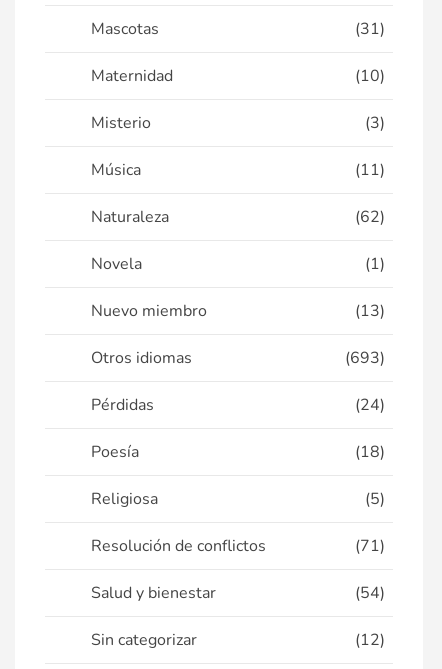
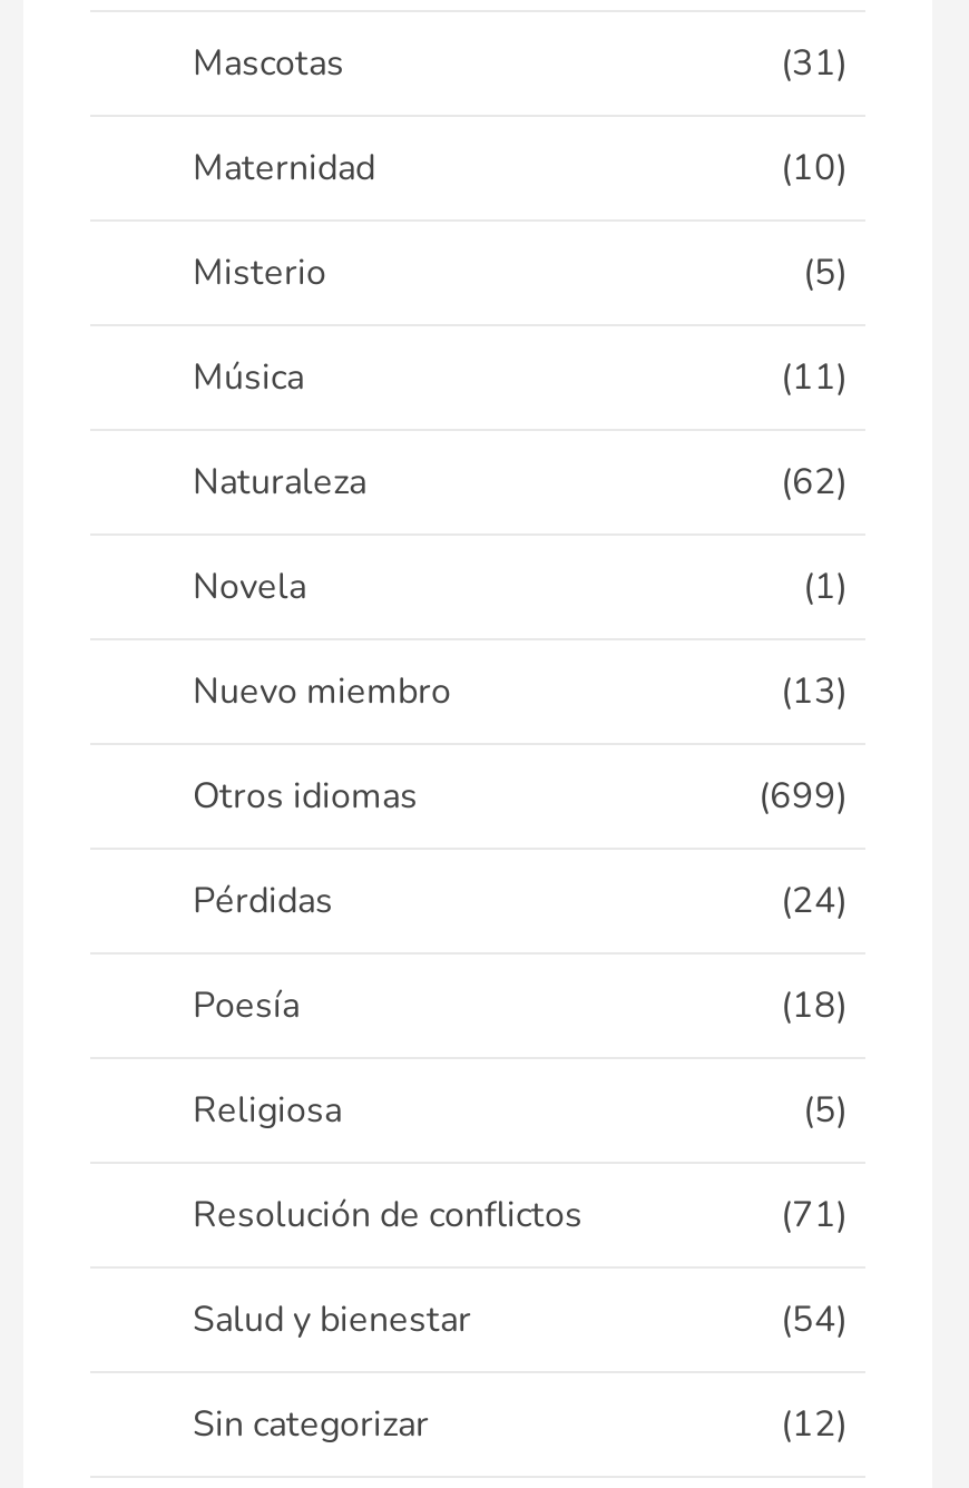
- (3)
+ (5)

- (693)
+ (699)
